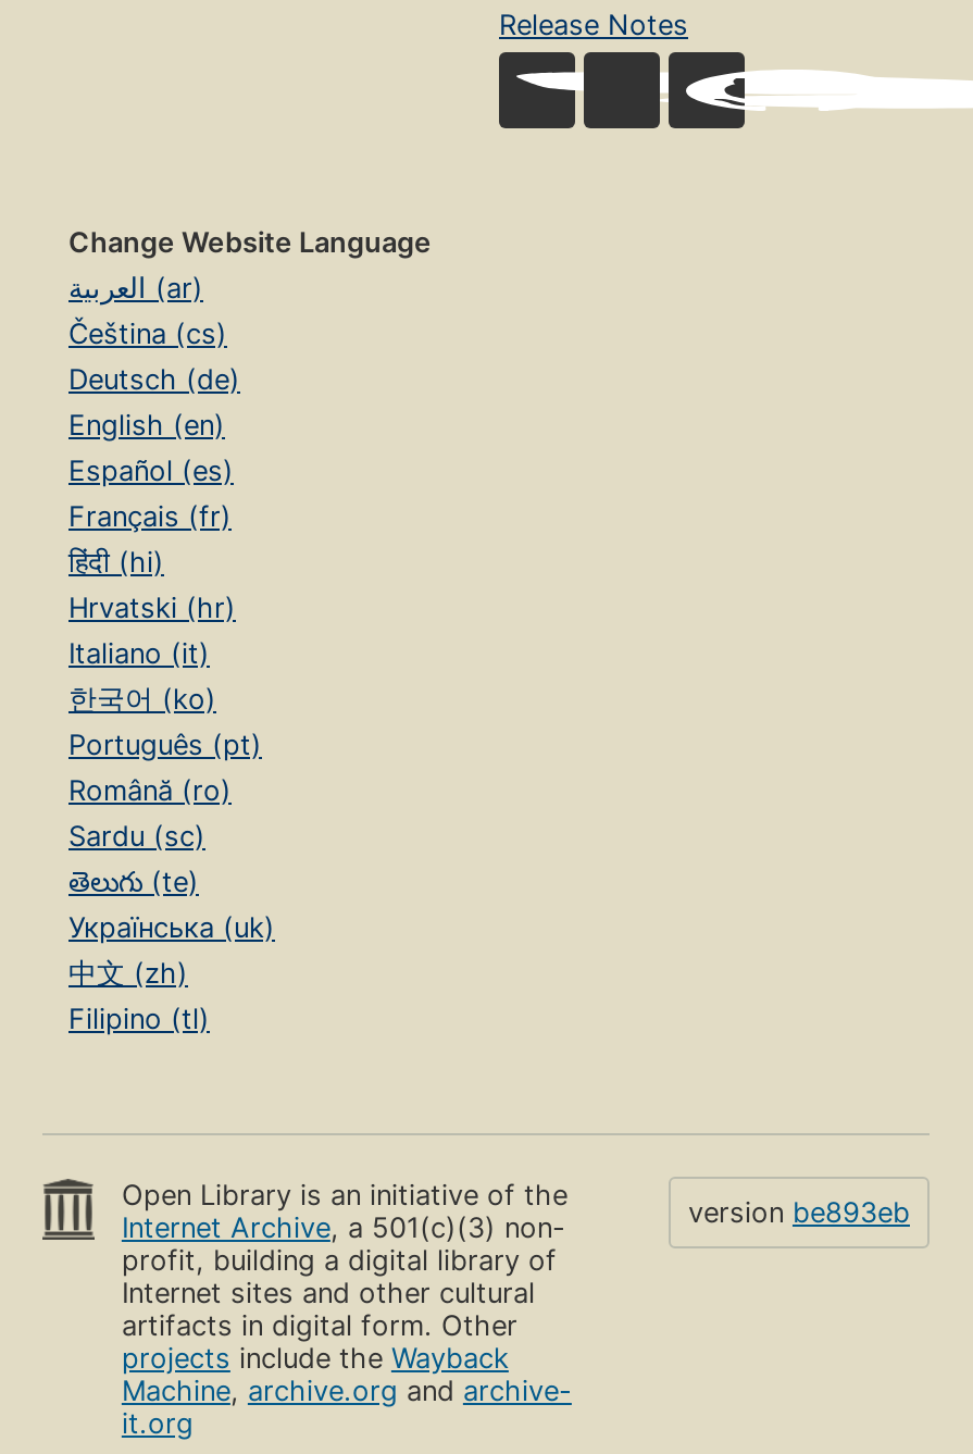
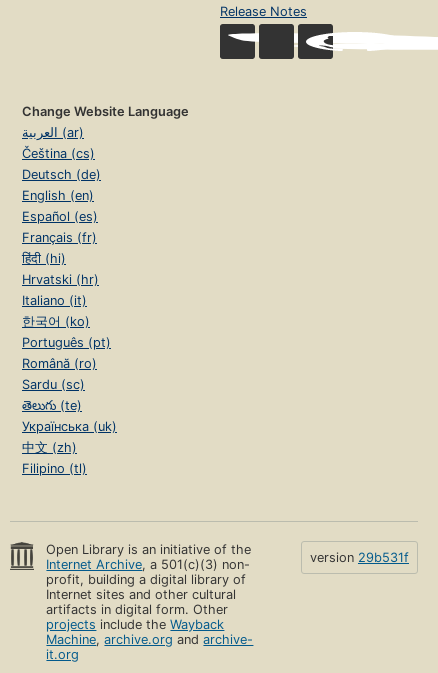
- version be893eb
+ version 29b531f
